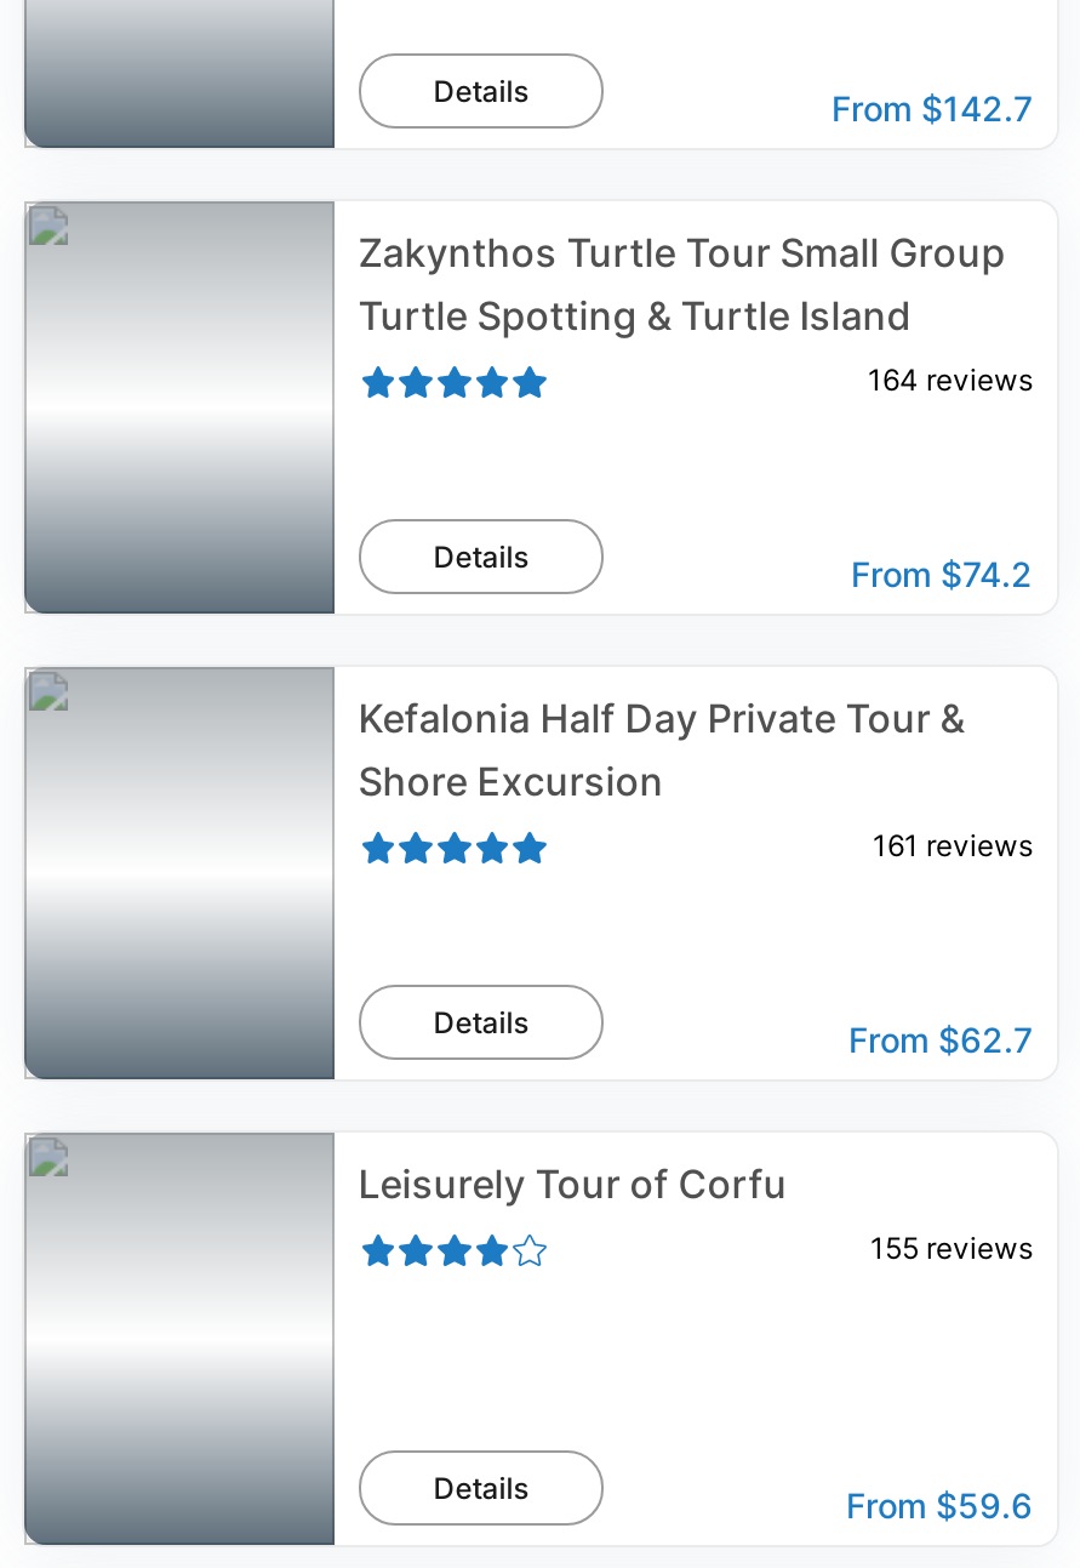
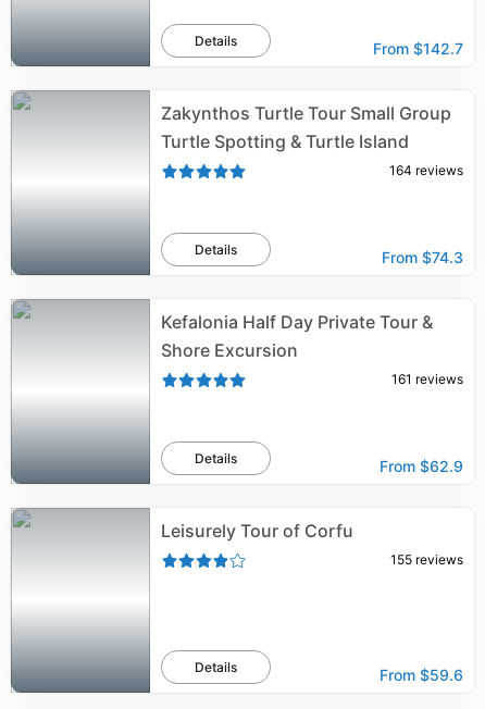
- From $74.2
+ From $74.3

- From $62.7
+ From $62.9
